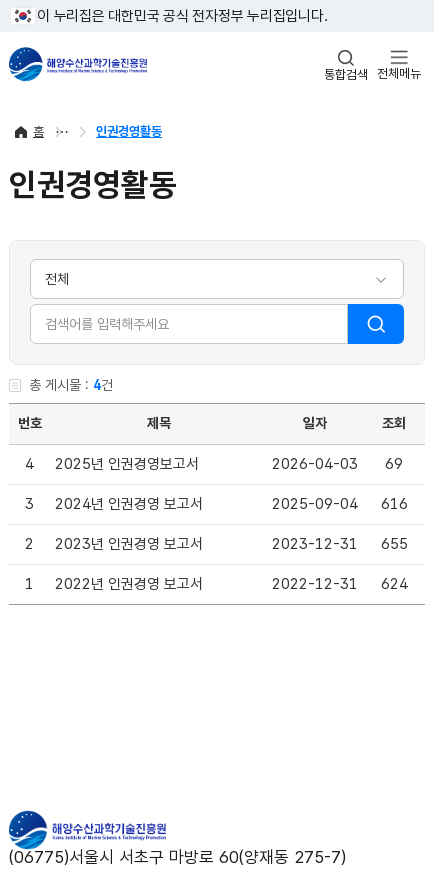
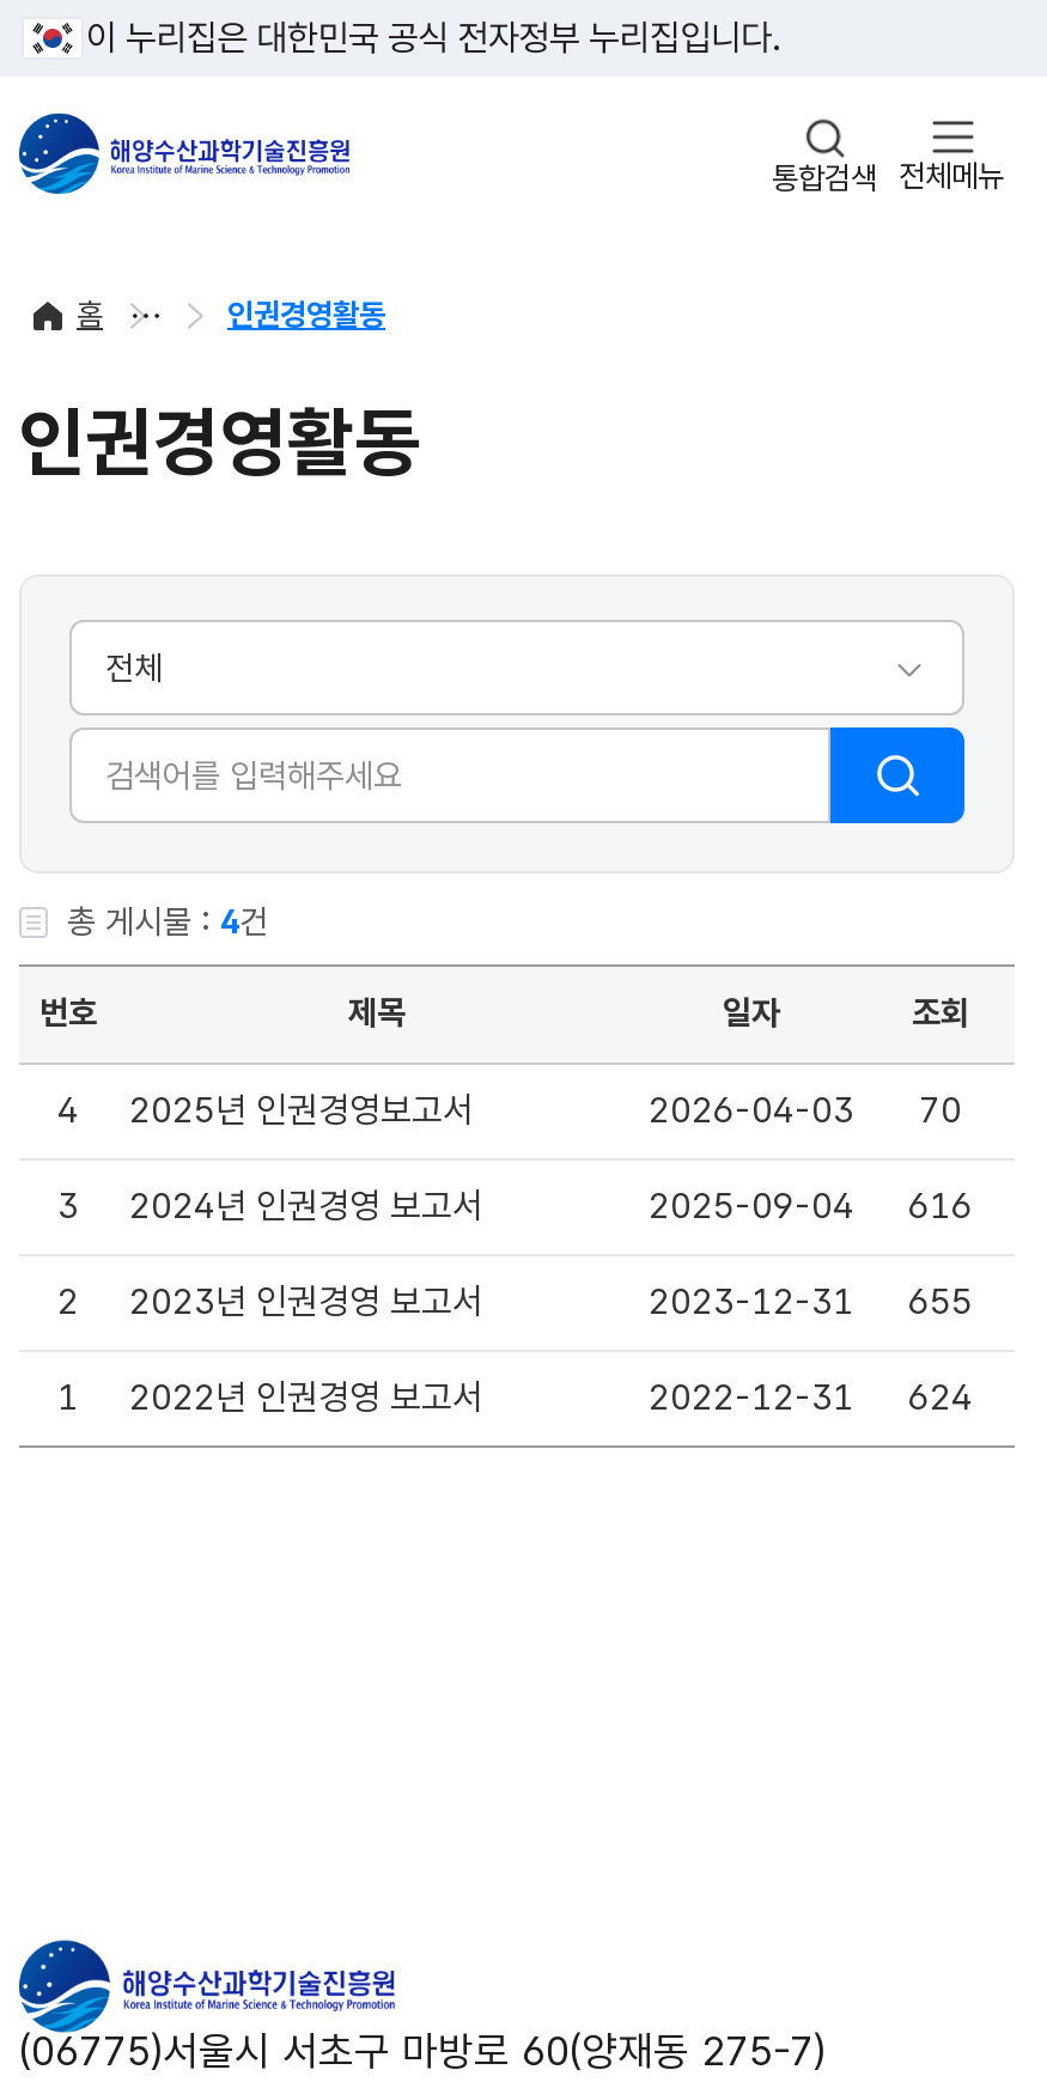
- 2026-04-03 69
+ 2026-04-03 70
